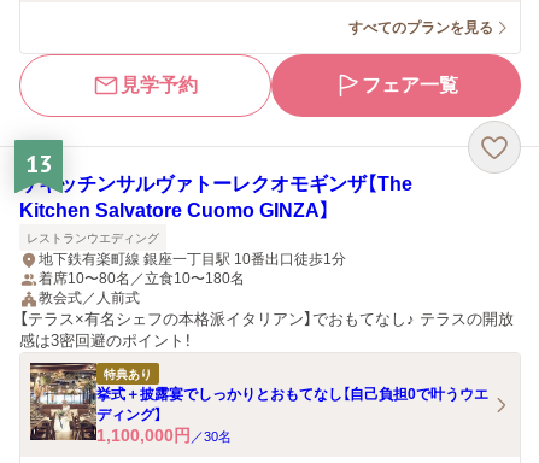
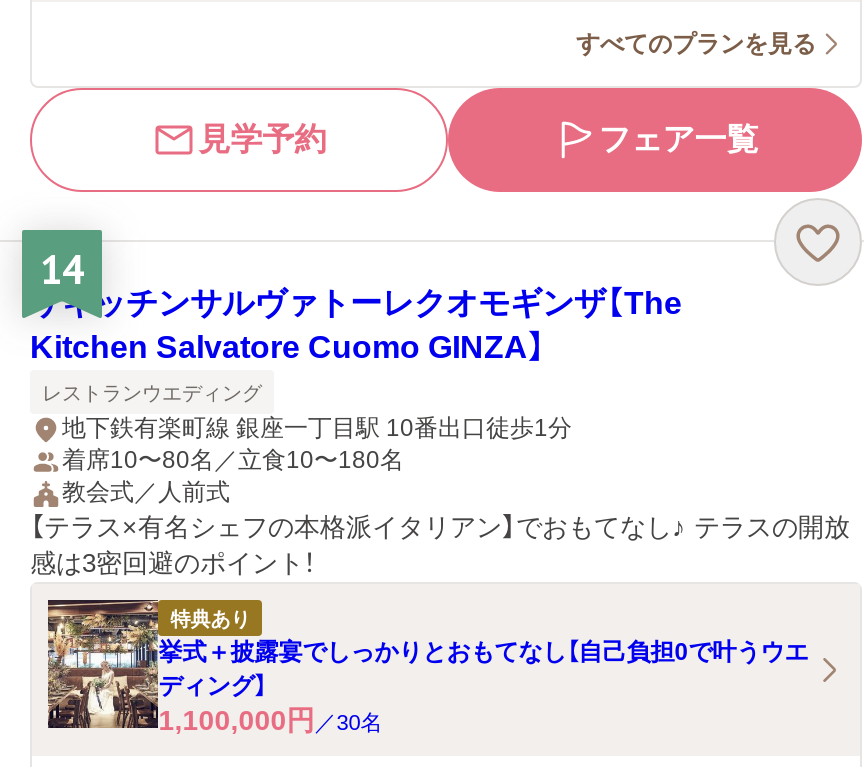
- 13
+ 14
